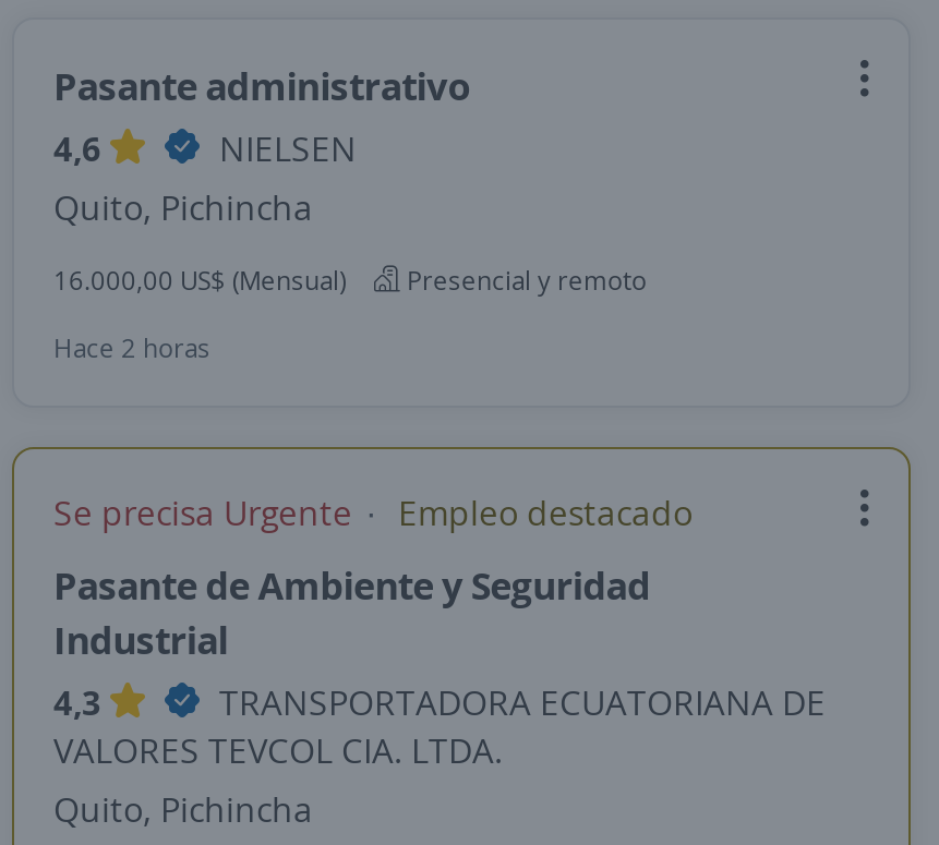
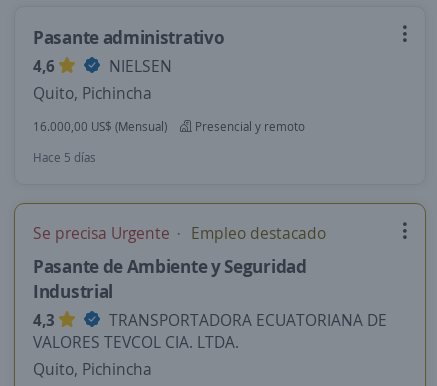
- Hace 2 horas
+ Hace 5 días
